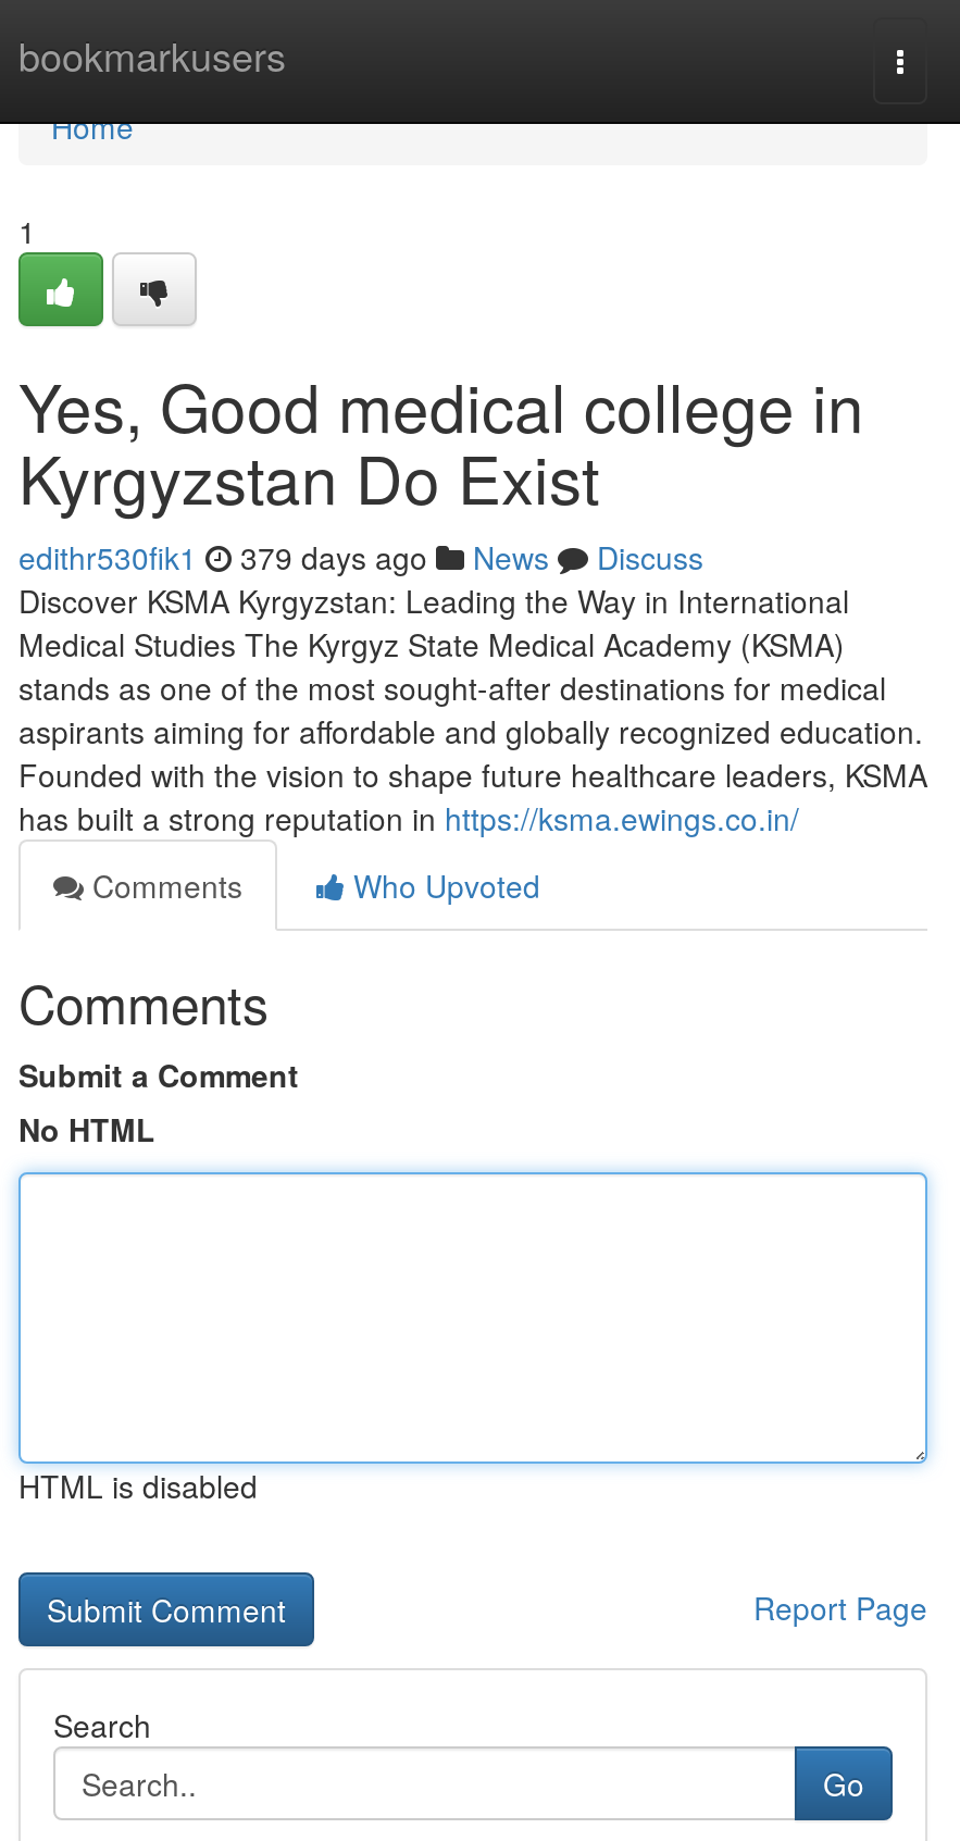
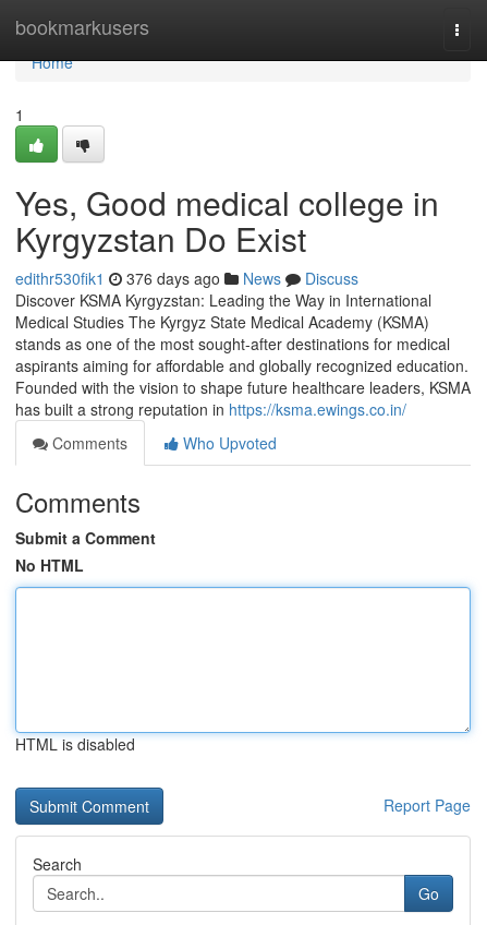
- edithr530fik1 379 days ago News Discuss
+ edithr530fik1 376 days ago News Discuss
